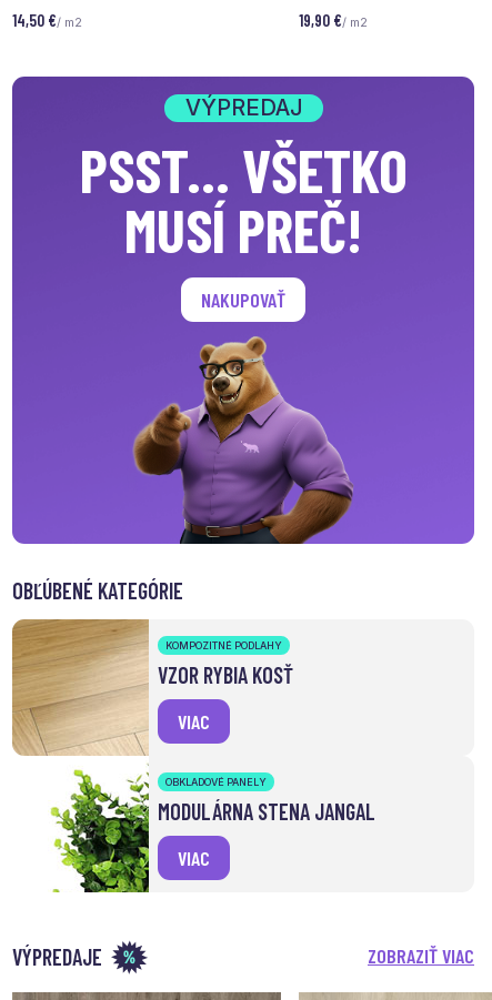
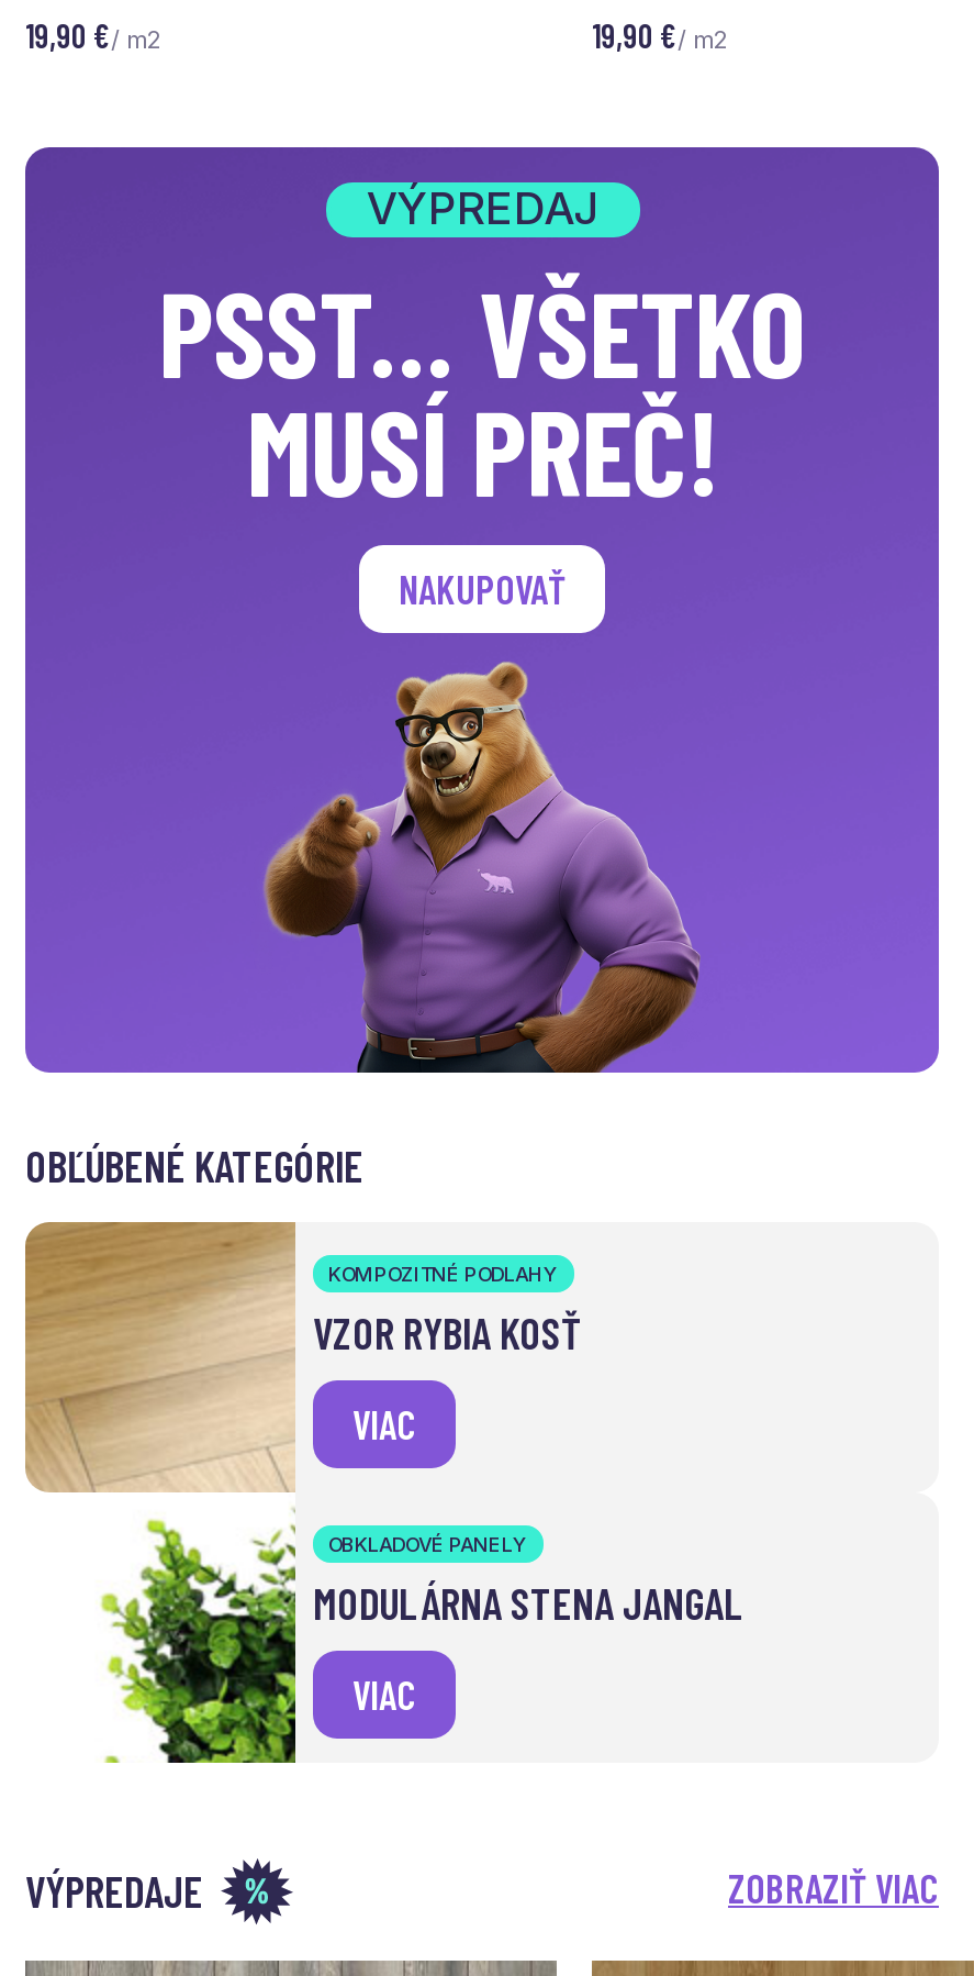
- 14,50 €/ m2
+ 19,90 €/ m2
